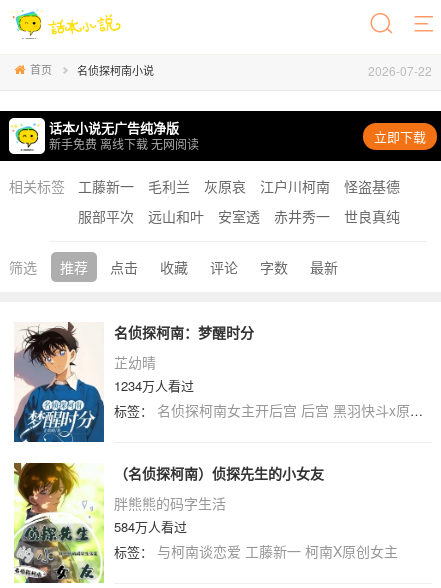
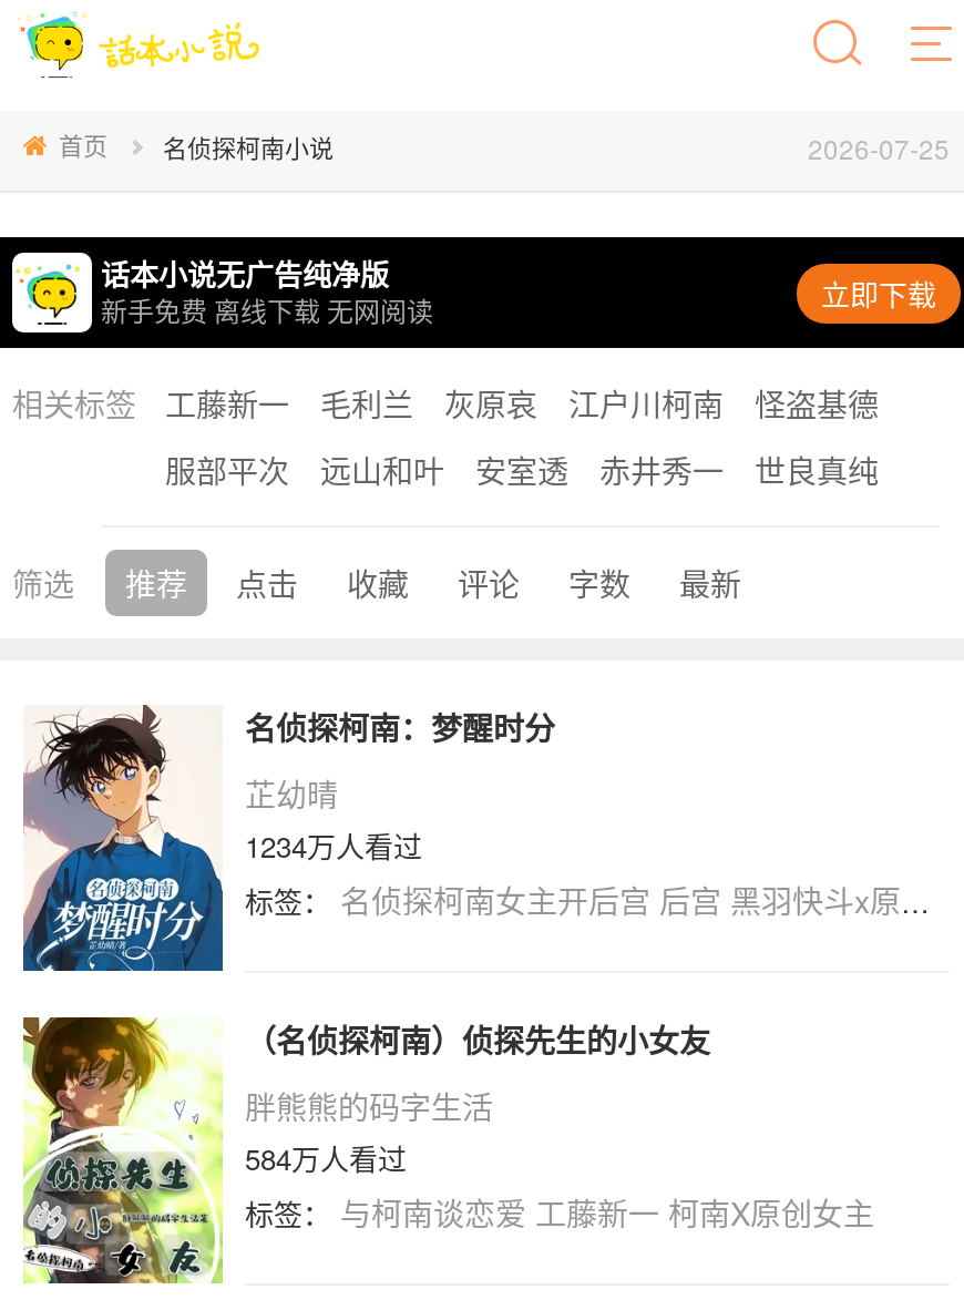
- 2026-07-22
+ 2026-07-25
